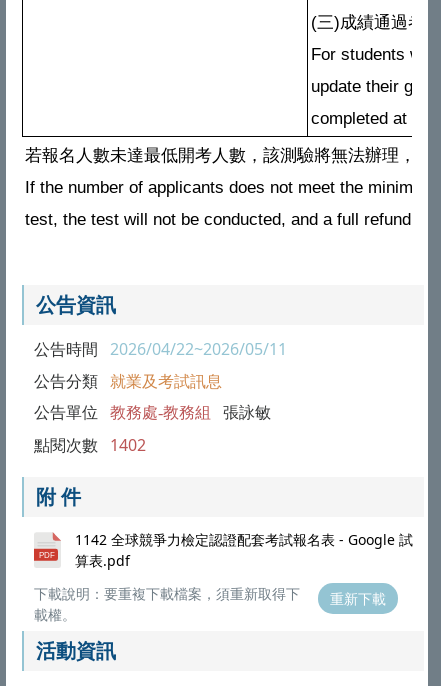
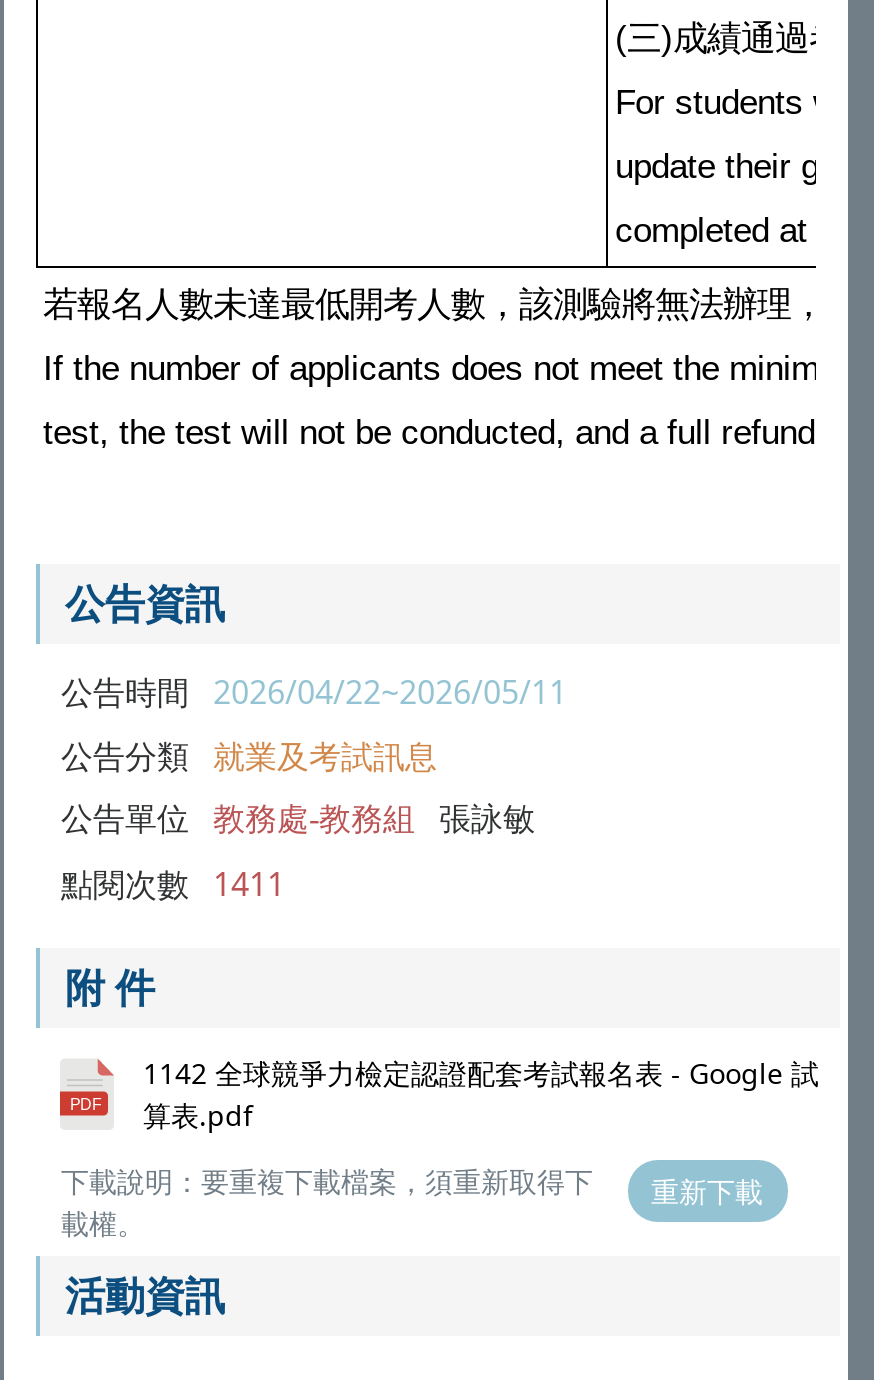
- 點閱次數 1402
+ 點閱次數 1411
